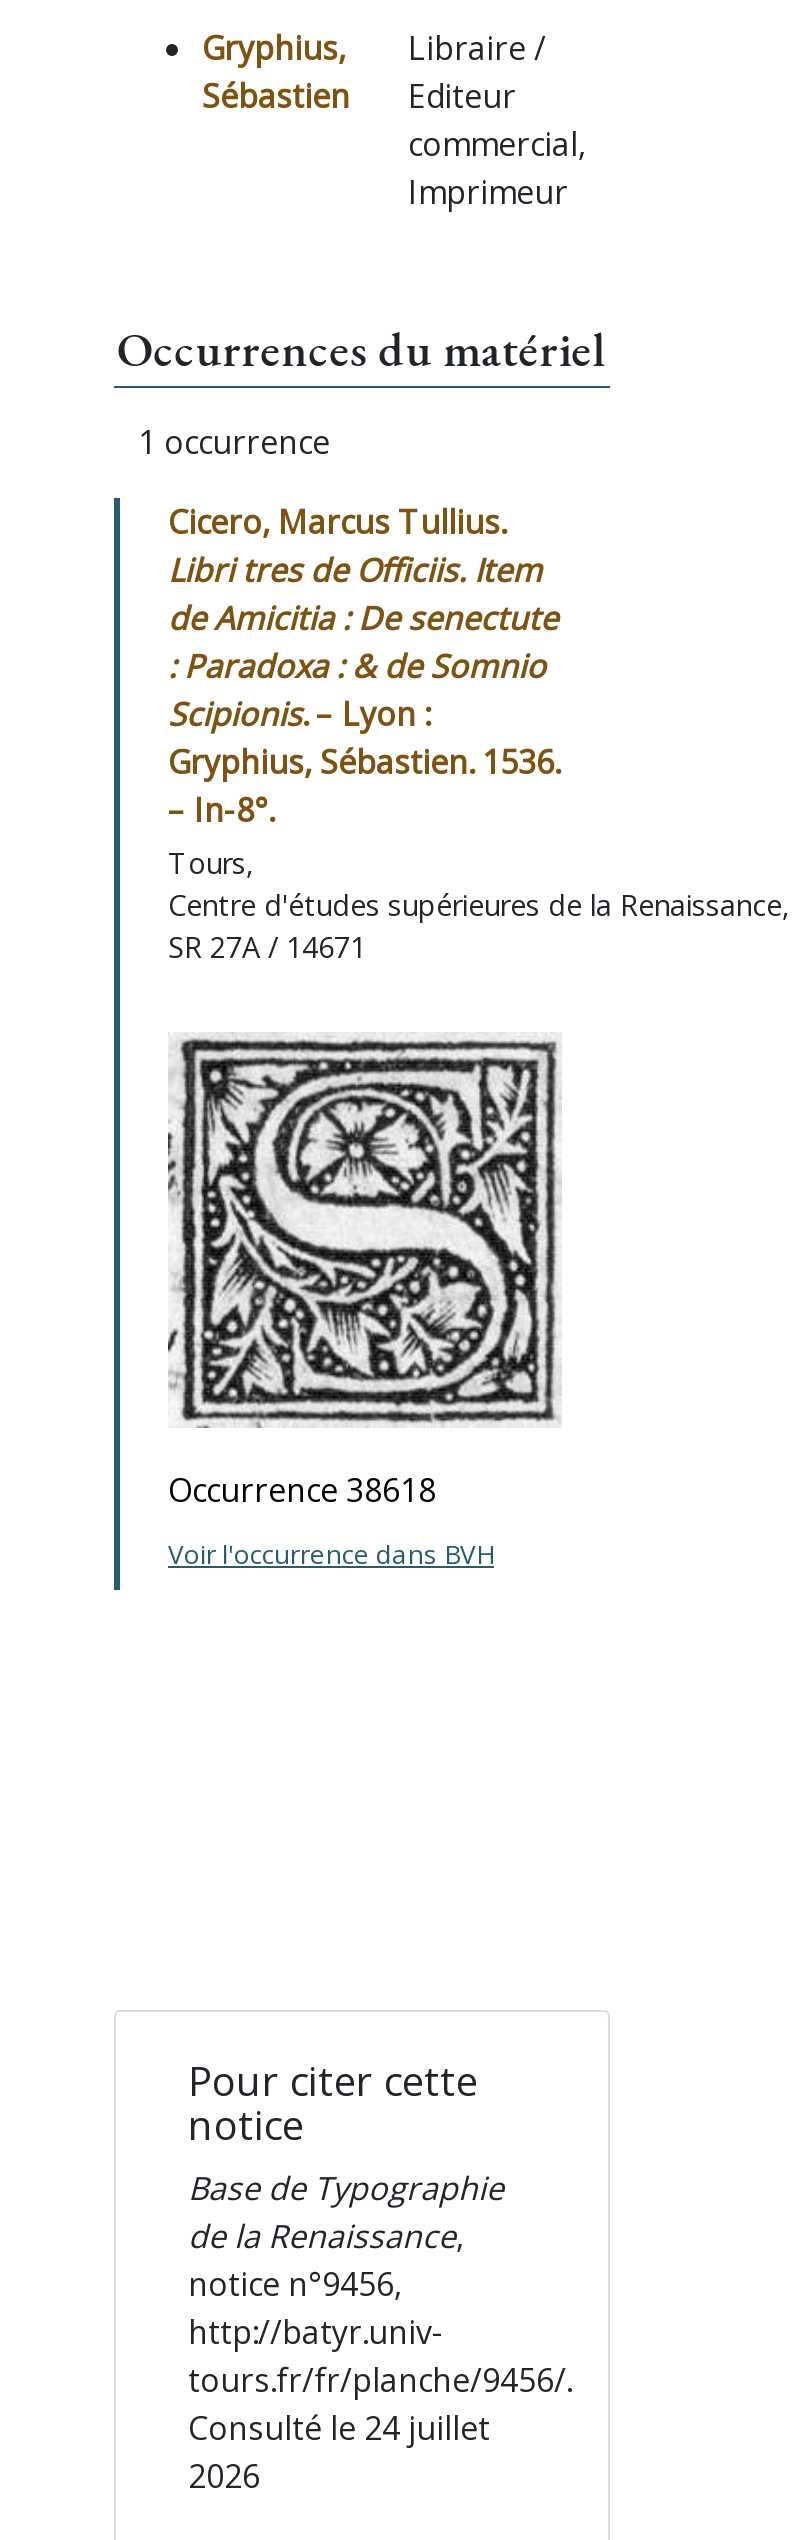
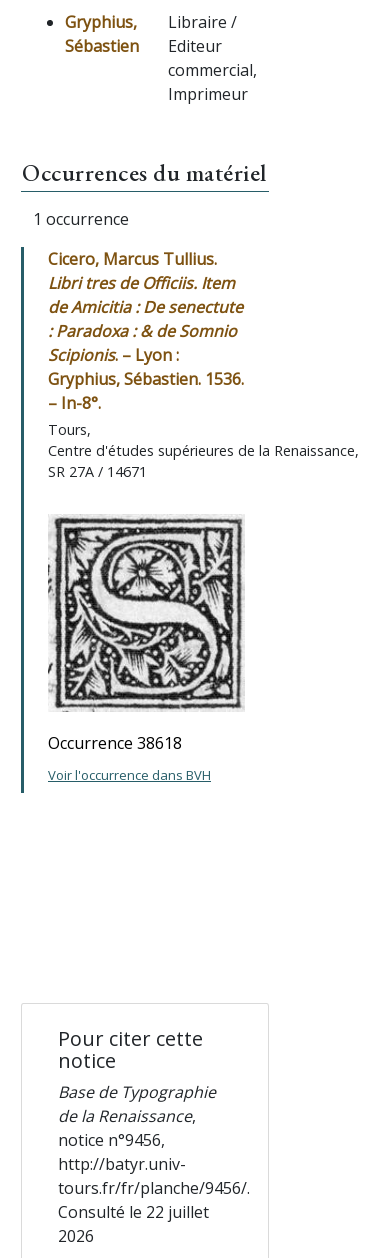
- Consulté le 24 juillet
+ Consulté le 22 juillet
